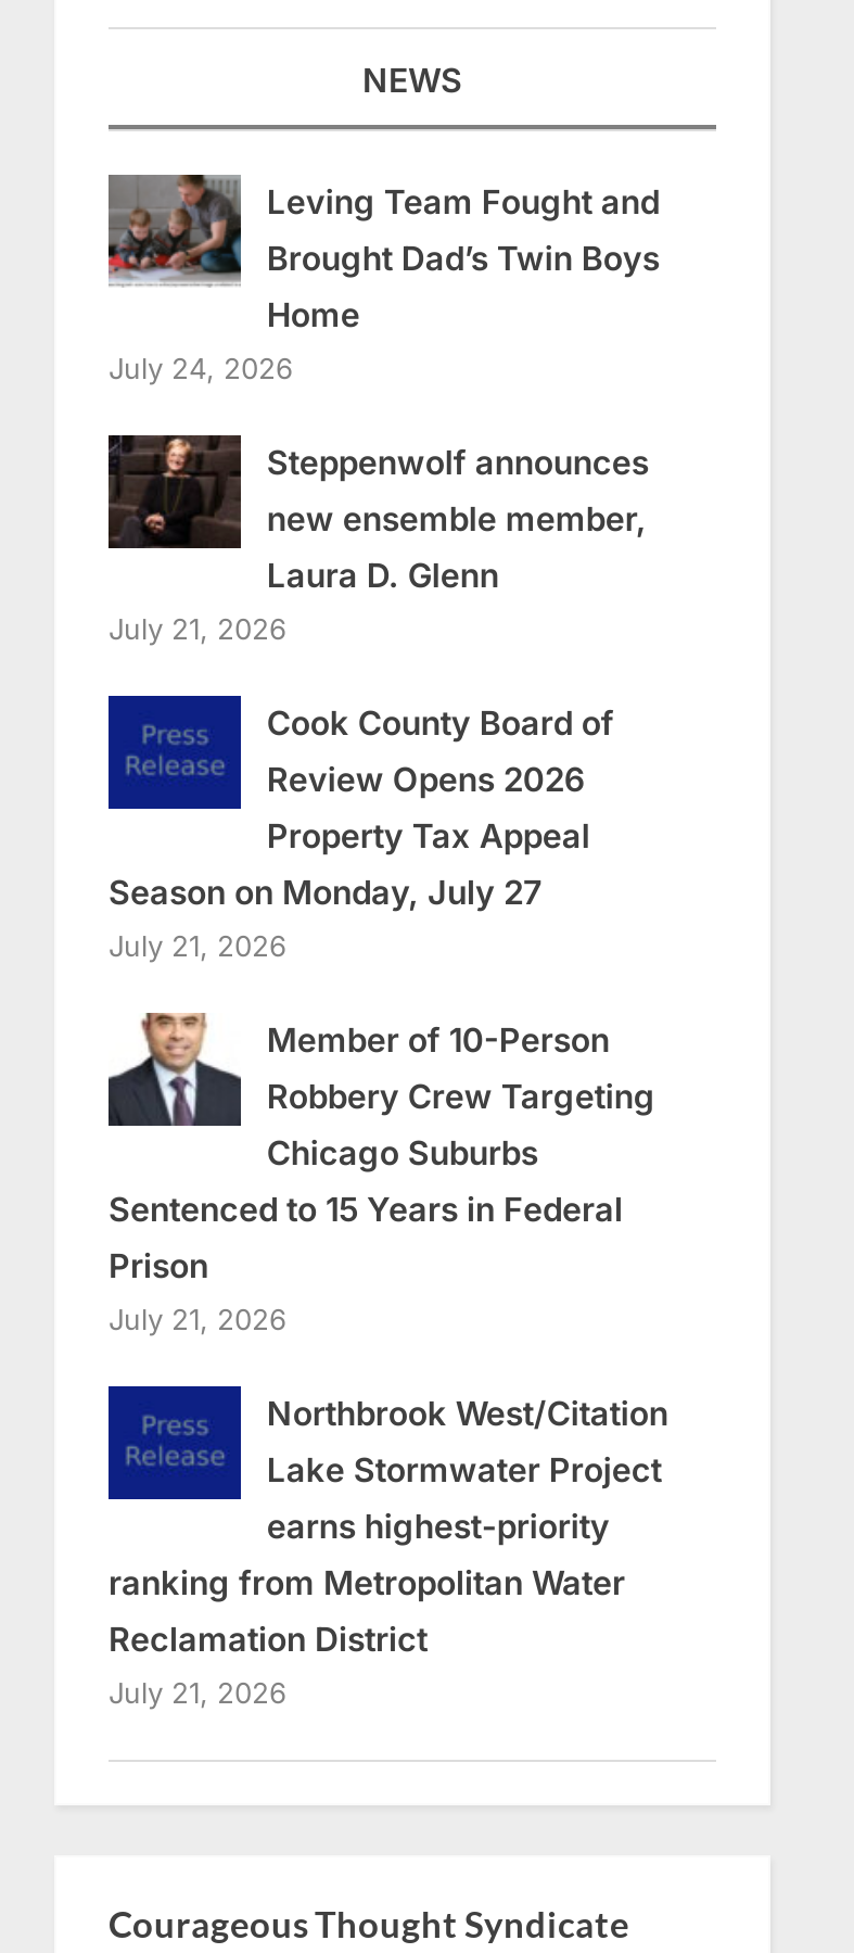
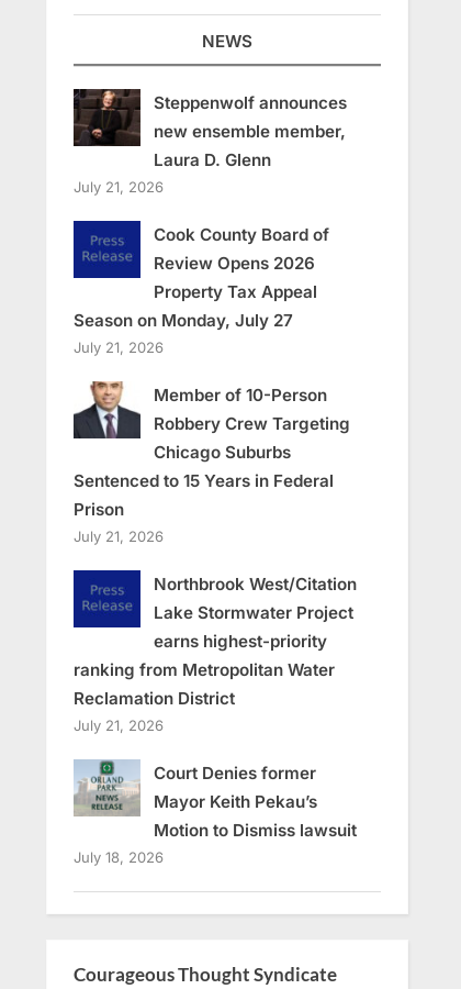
- [image]
- Leving Team Fought and
- Brought Dad’s Twin Boys
- Home
- July 24, 2026

moved up: [image] | Steppenwolf announces | new ensemble member, | ... | Reclamation District | July 21, 2026

+ [image]
+ Court Denies former
+ Mayor Keith Pekau’s
+ Motion to Dismiss lawsuit
+ July 18, 2026
